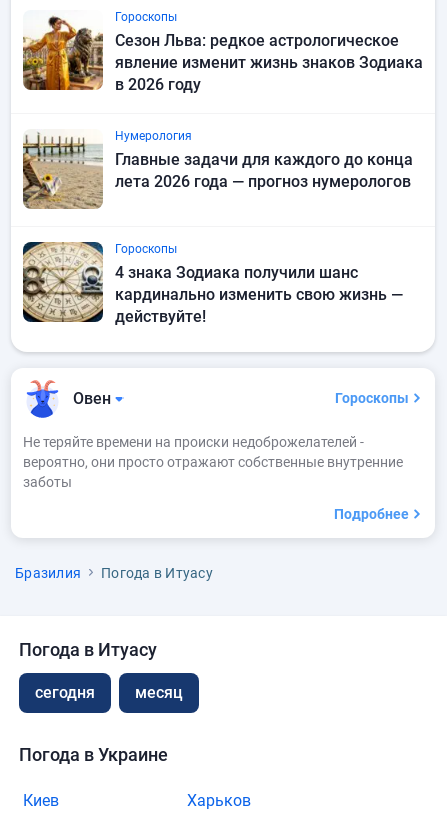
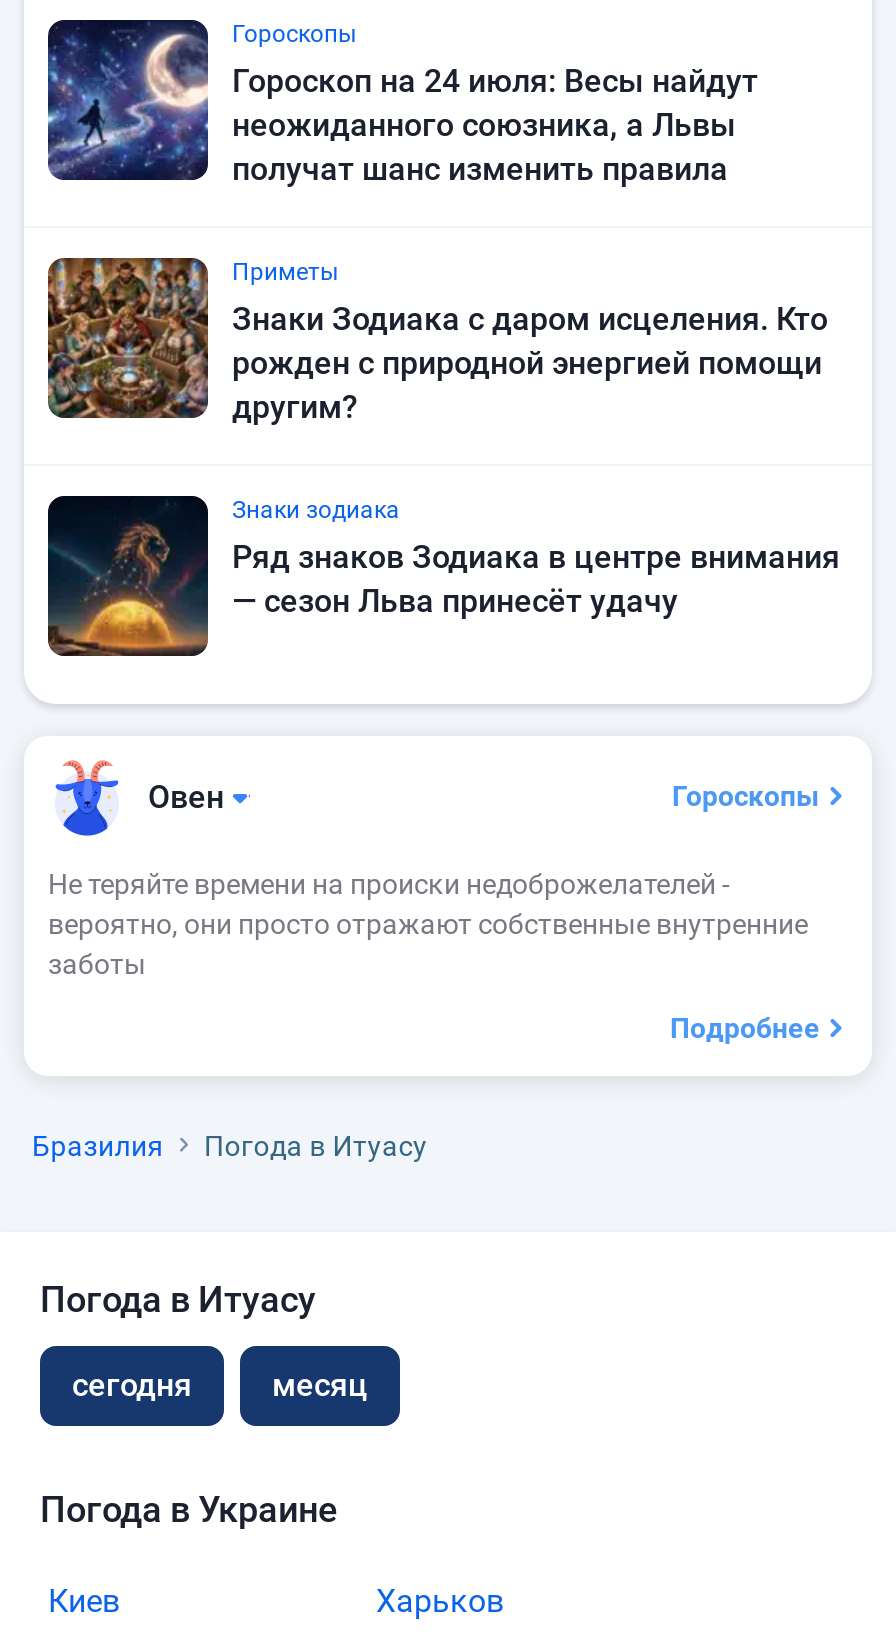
- [image]
- Сезон Льва: редкое астрологическое
- явление изменит жизнь знаков Зодиака
- в 2026 году
+ [image]
+ Гороскоп на 24 июля: Весы найдут
+ неожиданного союзника, а Львы
+ получат шанс изменить правила

- [image]
- Нумерология
- Главные задачи для каждого до конца
- лета 2026 года — прогноз нумерологов
+ [image]
+ Приметы
+ Знаки Зодиака с даром исцеления. Кто
+ рожден с природной энергией помощи
+ другим?

- [image]
- Гороскопы
- 4 знака Зодиака получили шанс
- кардинально изменить свою жизнь —
- действуйте!
+ [image]
+ Знаки зодиака
+ Ряд знаков Зодиака в центре внимания
+ — сезон Льва принесёт удачу
